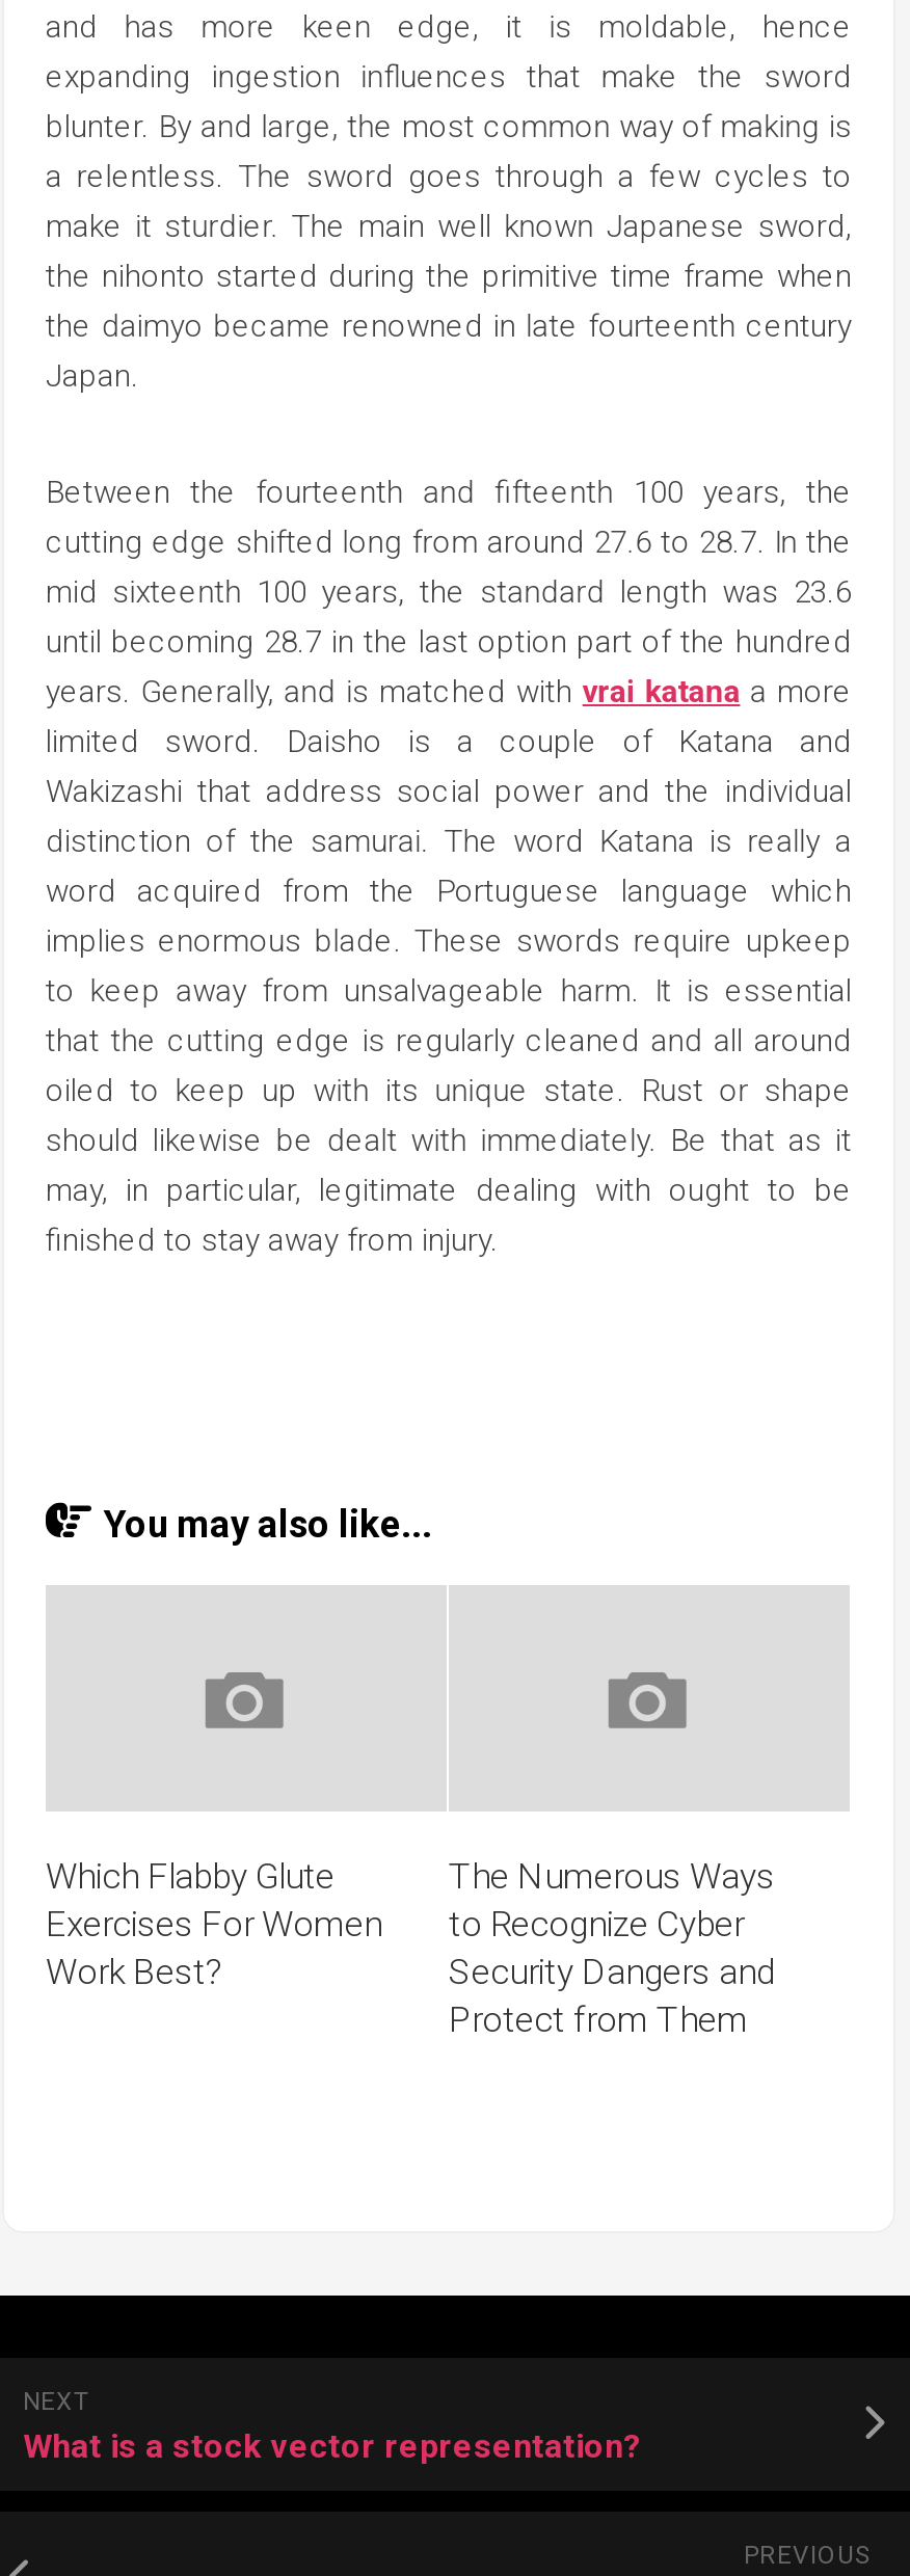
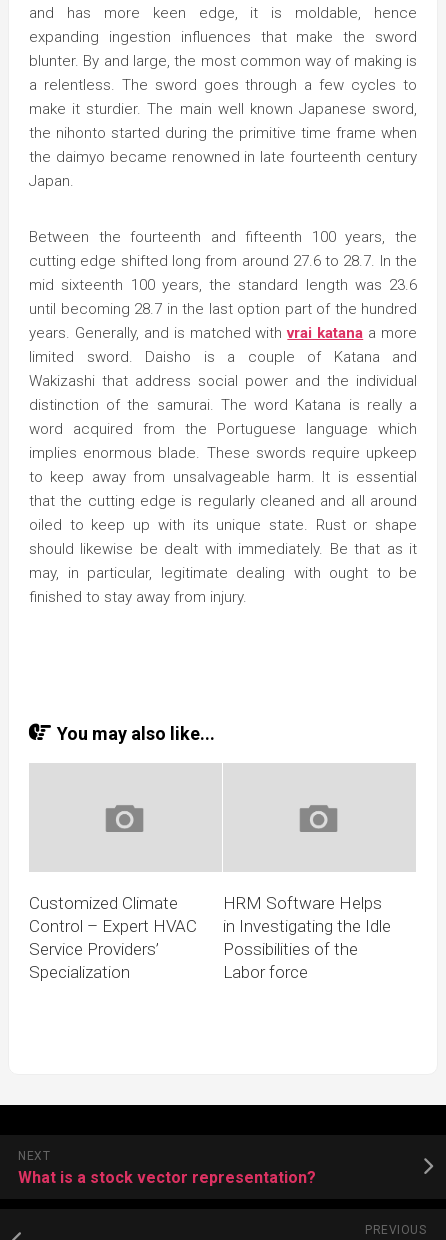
- Which Flabby Glute
- Exercises For Women
- Work Best?
+ Customized Climate
+ Control – Expert HVAC
+ Service Providers’
+ Specialization

- The Numerous Ways
- to Recognize Cyber
- Security Dangers and
- Protect from Them
+ HRM Software Helps
+ in Investigating the Idle
+ Possibilities of the
+ Labor force
